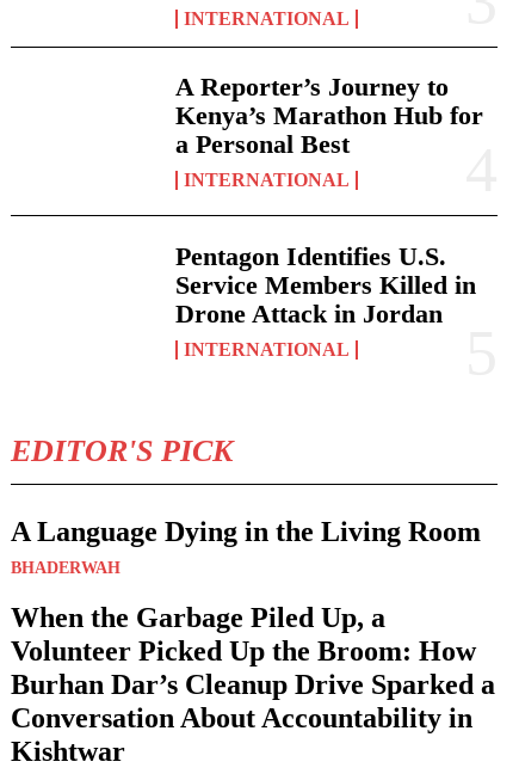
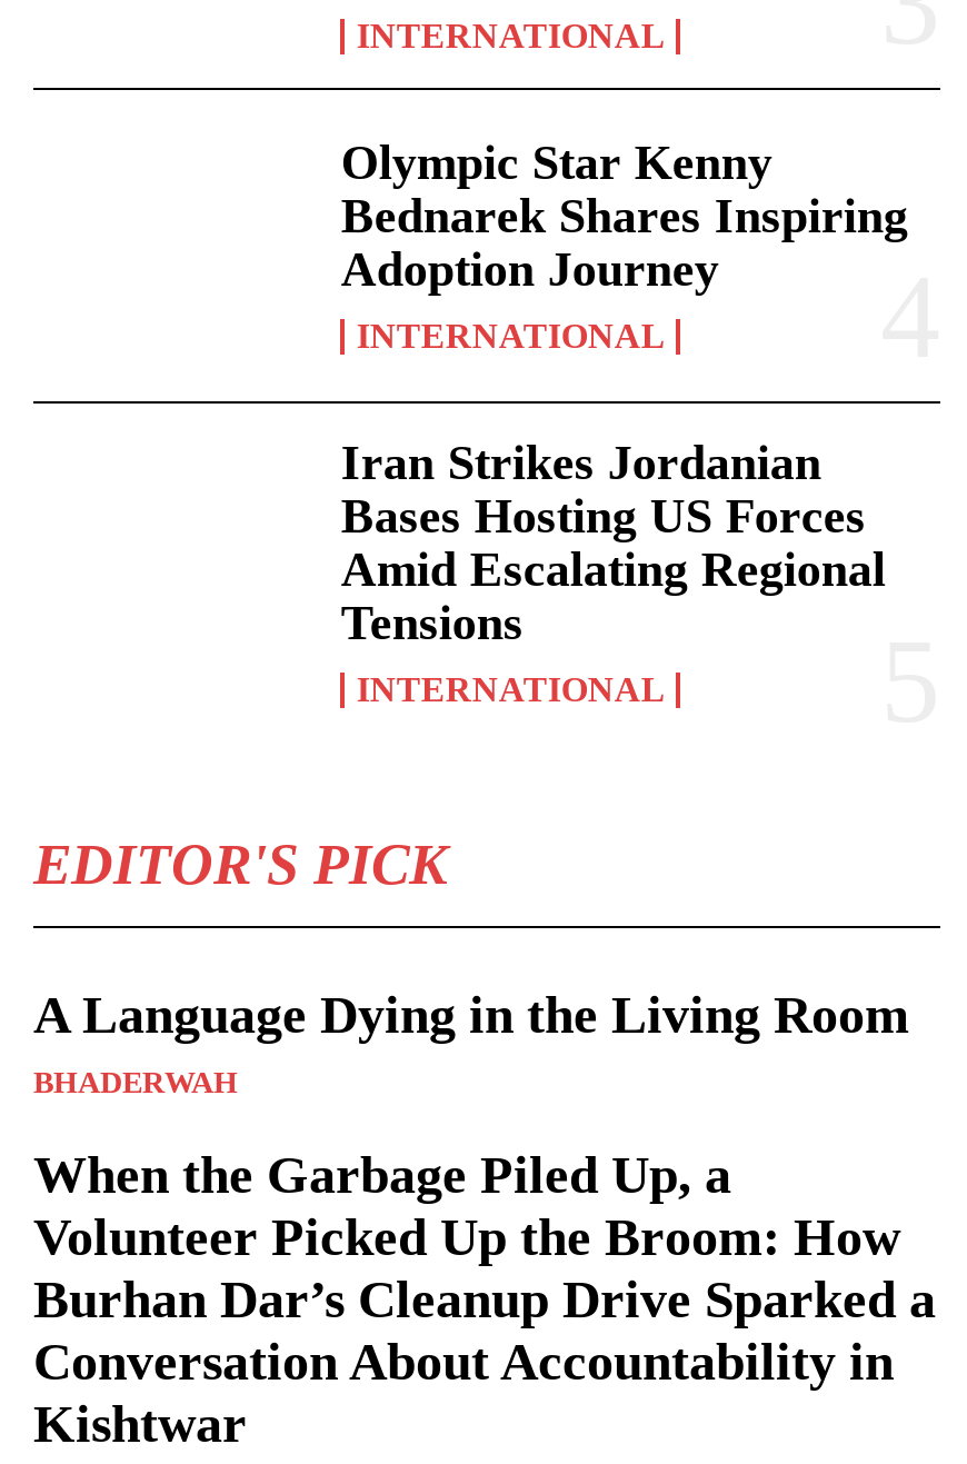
- A Reporter’s Journey to
- Kenya’s Marathon Hub for
- a Personal Best
+ Olympic Star Kenny
+ Bednarek Shares Inspiring
+ Adoption Journey

- Pentagon Identifies U.S.
- Service Members Killed in
- Drone Attack in Jordan
+ Iran Strikes Jordanian
+ Bases Hosting US Forces
+ Amid Escalating Regional
+ Tensions
